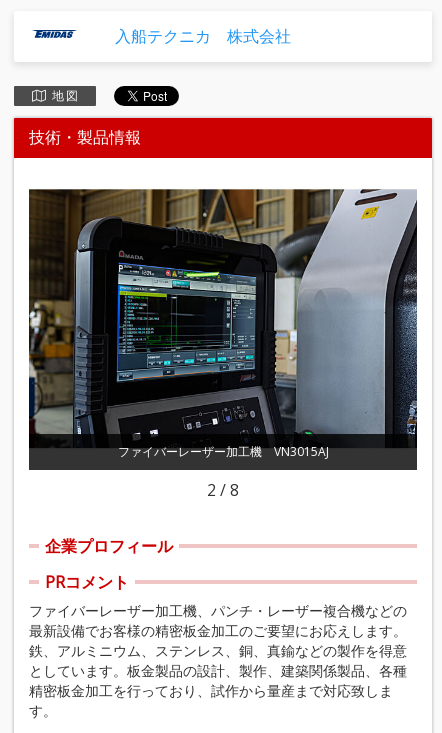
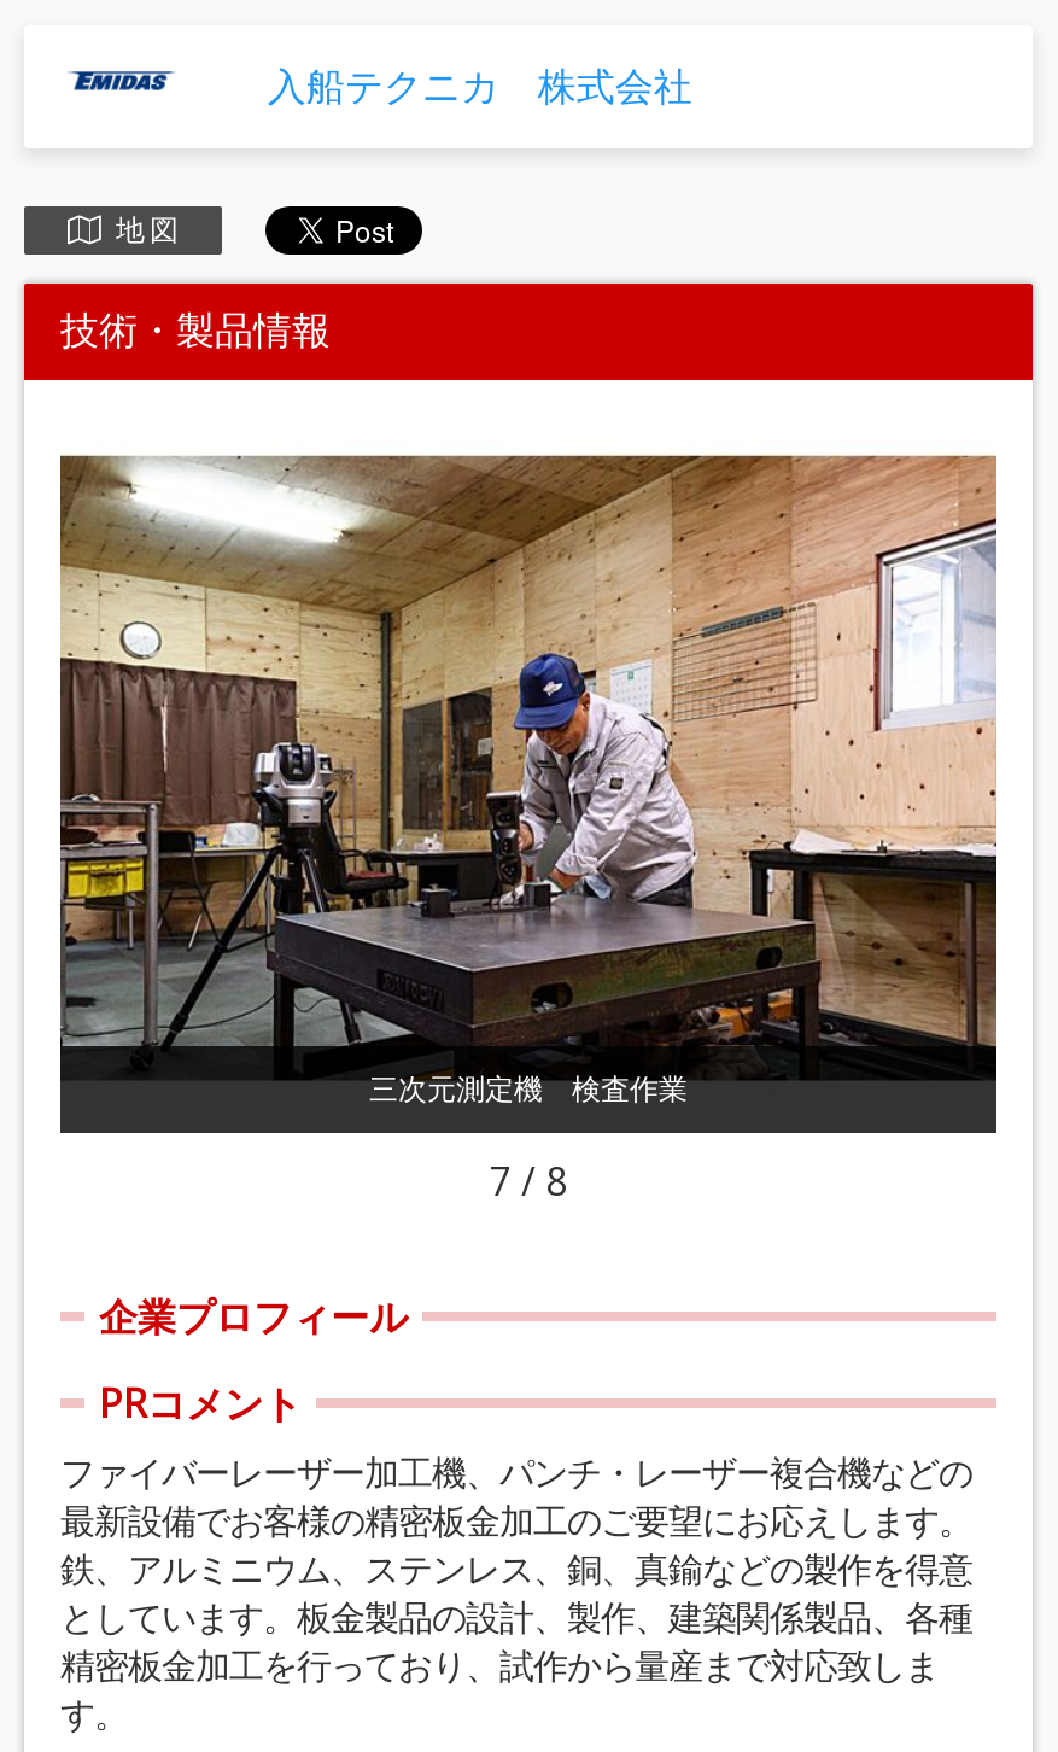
- [image]
- ファイバーレーザー加工機 VN3015AJ
+ [image]
+ 三次元測定機 検査作業

- 2 / 8
+ 7 / 8
